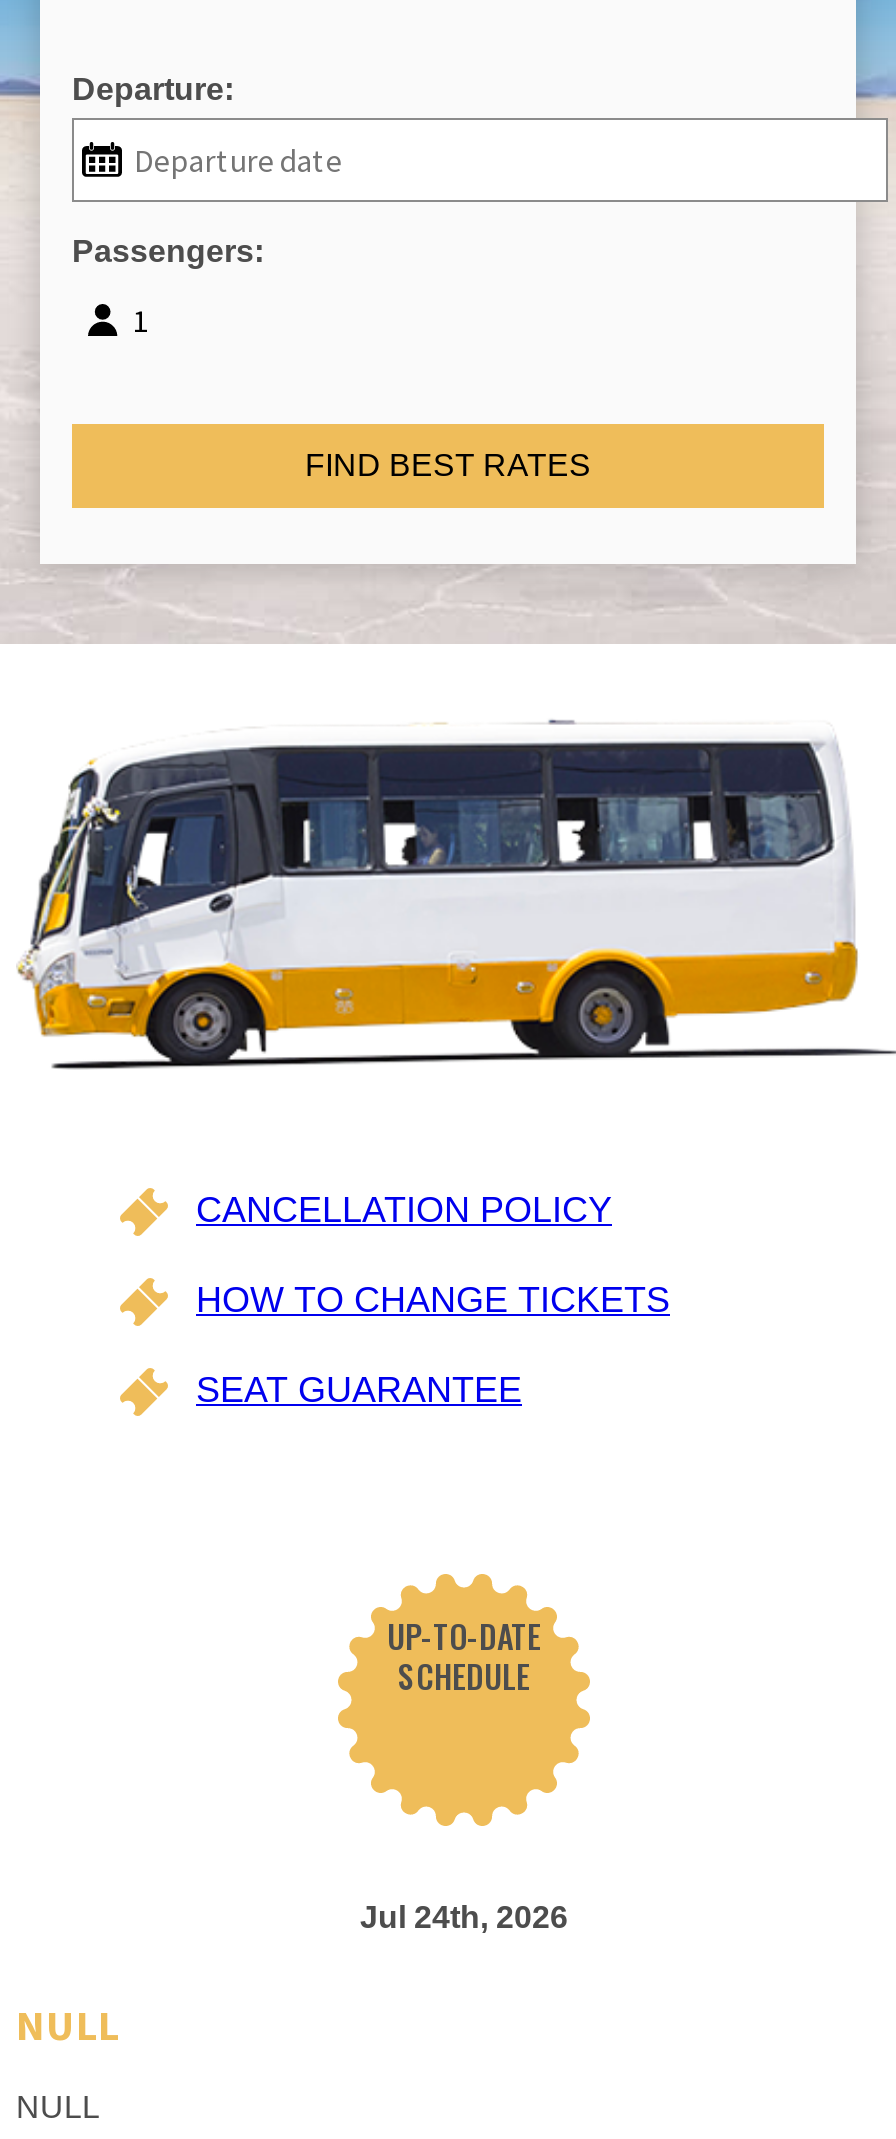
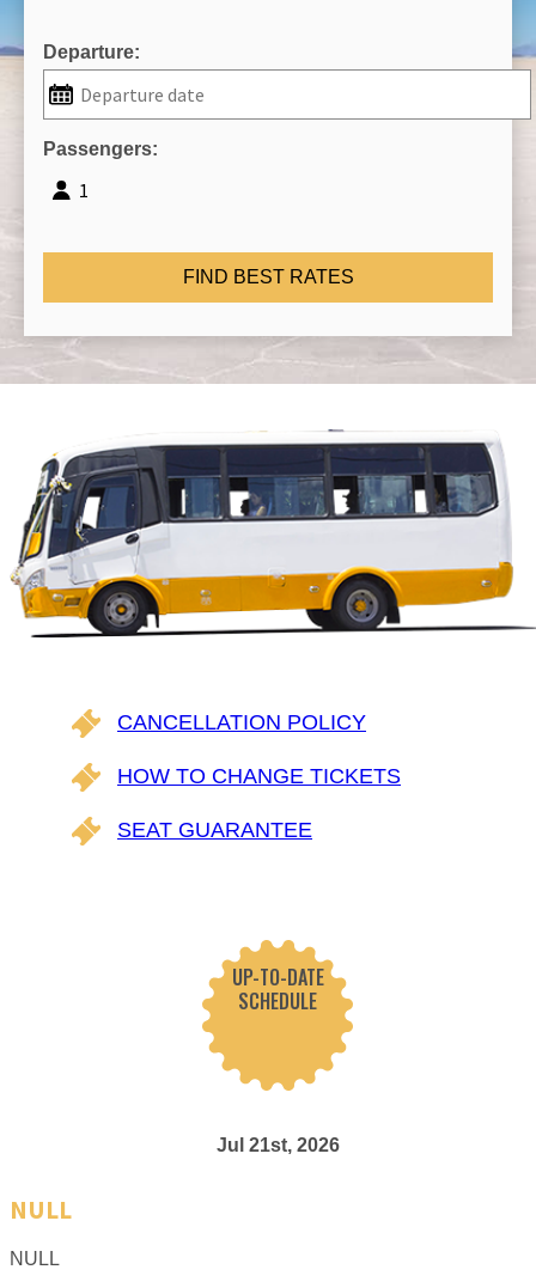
- Jul 24th, 2026
+ Jul 21st, 2026
